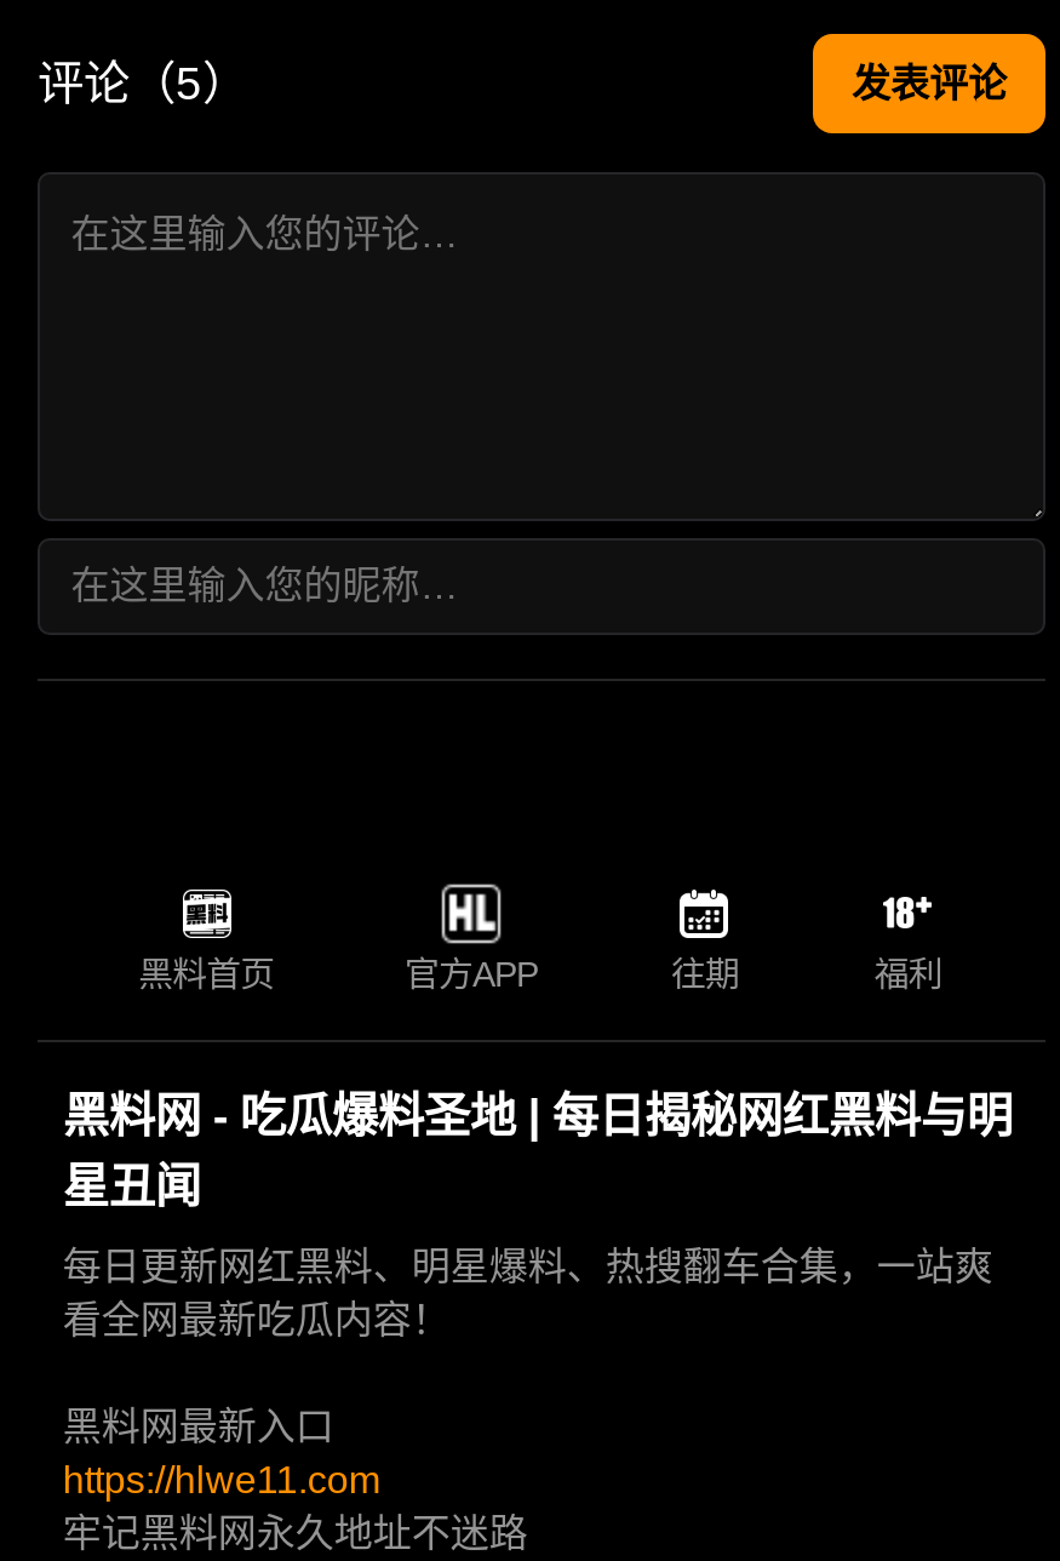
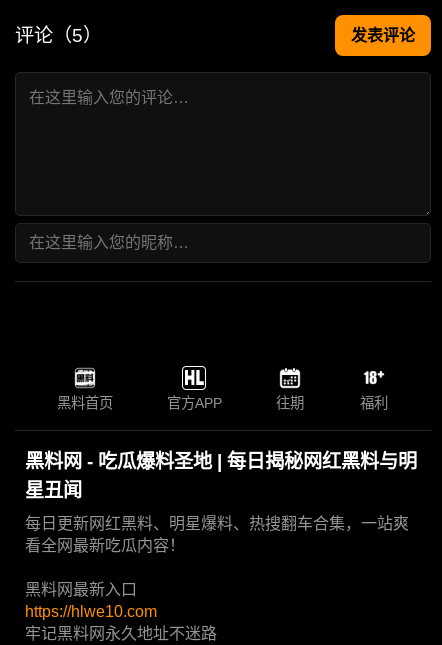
- https://hlwe11.com
+ https://hlwe10.com
